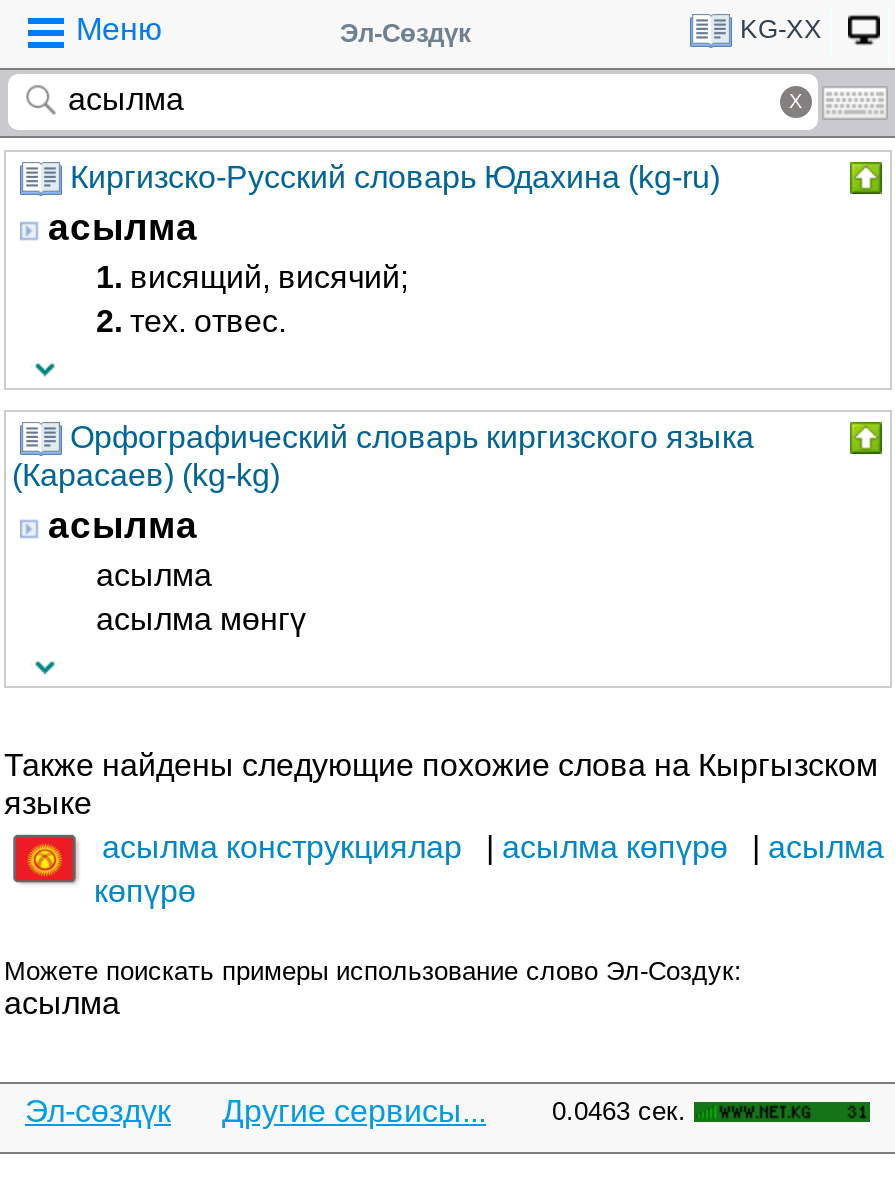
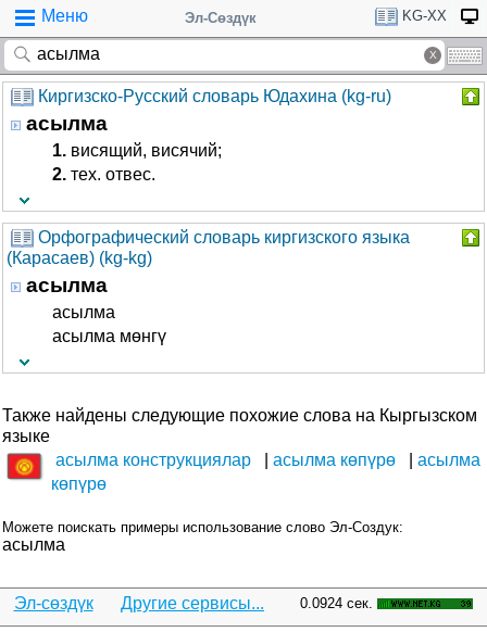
- 0.0463 сек.
+ 0.0924 сек.
